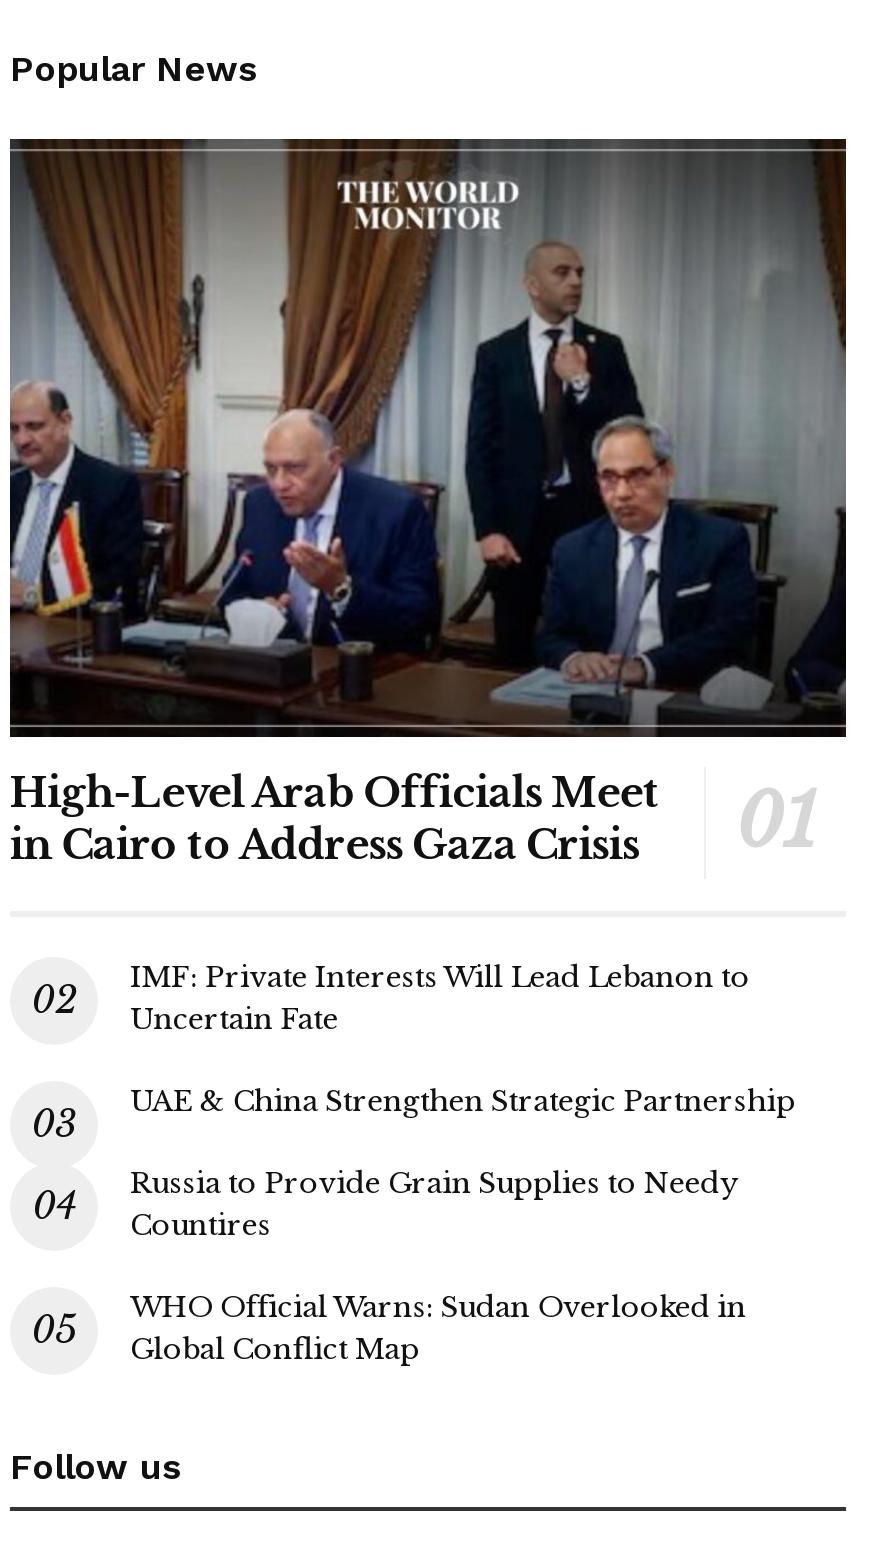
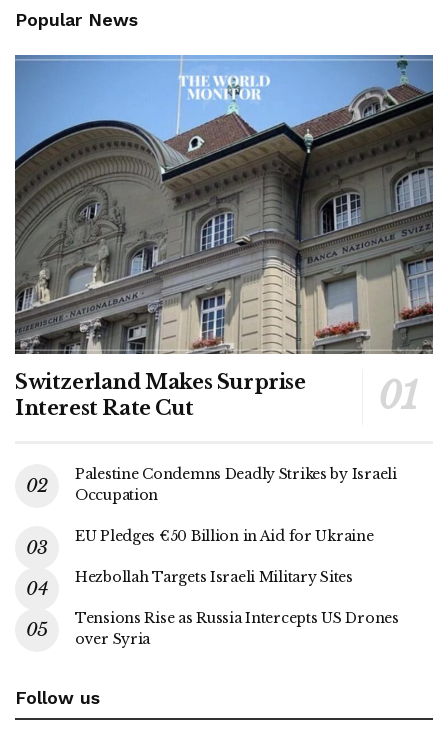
- [image]
- High-Level Arab Officials Meet
- in Cairo to Address Gaza Crisis
+ [image]
+ Switzerland Makes Surprise
+ Interest Rate Cut

- IMF: Private Interests Will Lead Lebanon to
- Uncertain Fate
+ Palestine Condemns Deadly Strikes by Israeli
+ Occupation

- UAE & China Strengthen Strategic Partnership
+ EU Pledges €50 Billion in Aid for Ukraine

- Russia to Provide Grain Supplies to Needy
- Countires
+ Hezbollah Targets Israeli Military Sites

- WHO Official Warns: Sudan Overlooked in
- Global Conflict Map
+ Tensions Rise as Russia Intercepts US Drones
+ over Syria
